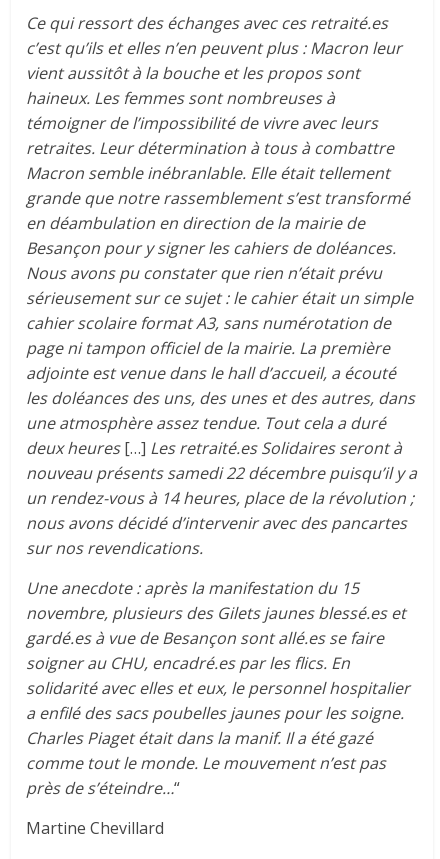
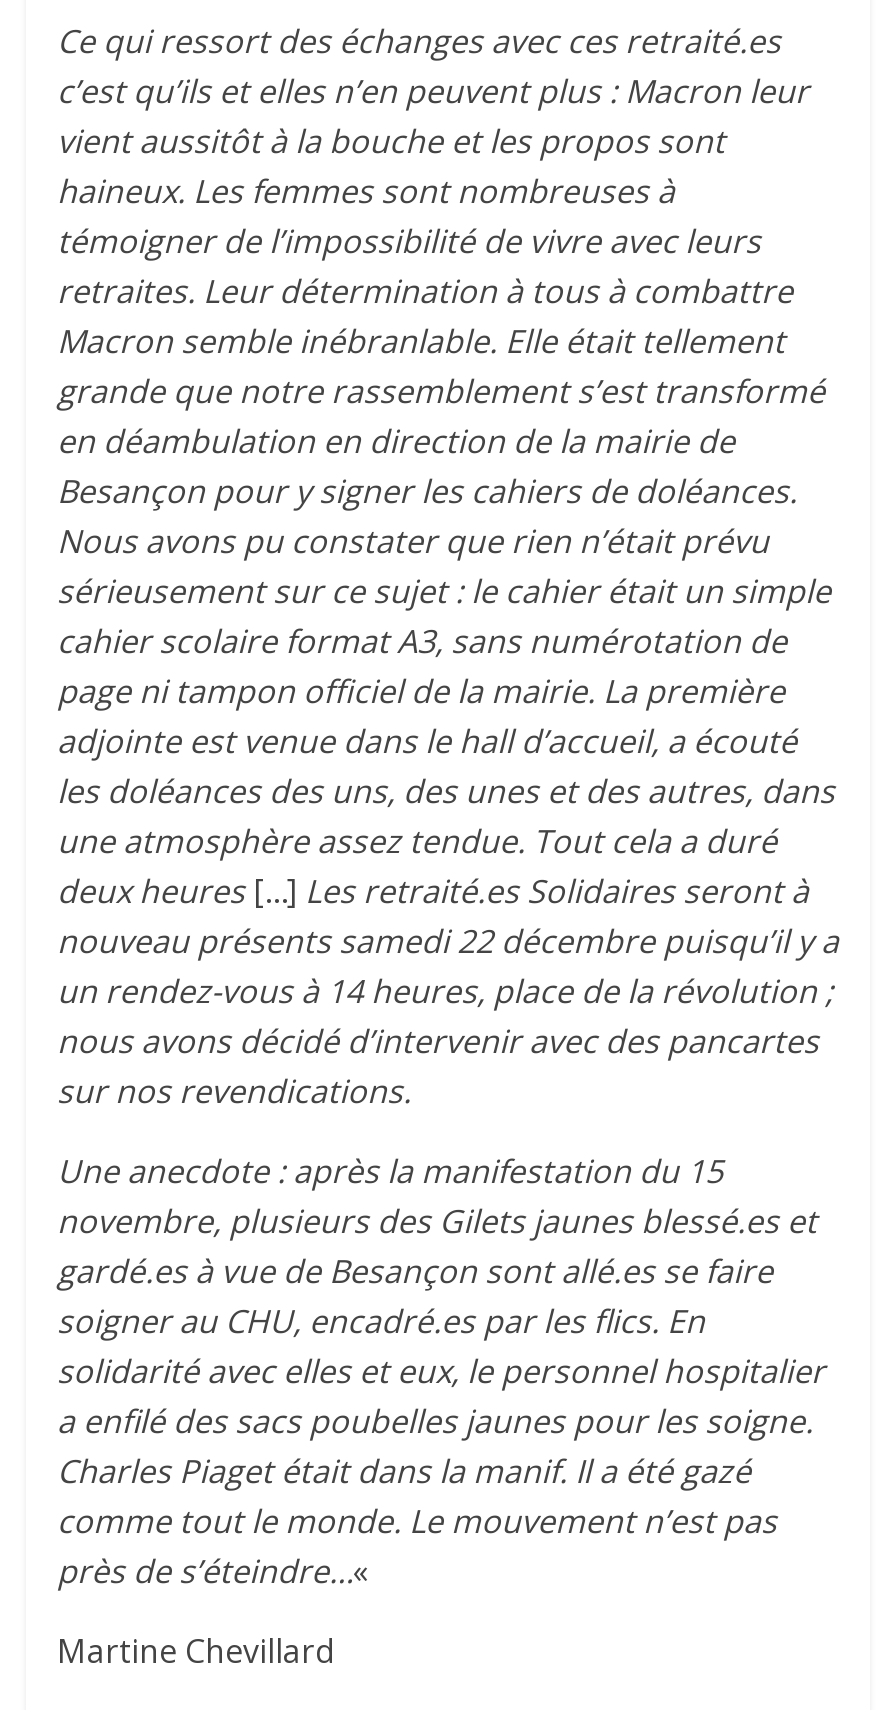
- près de s’éteindre…“
+ près de s’éteindre…«
